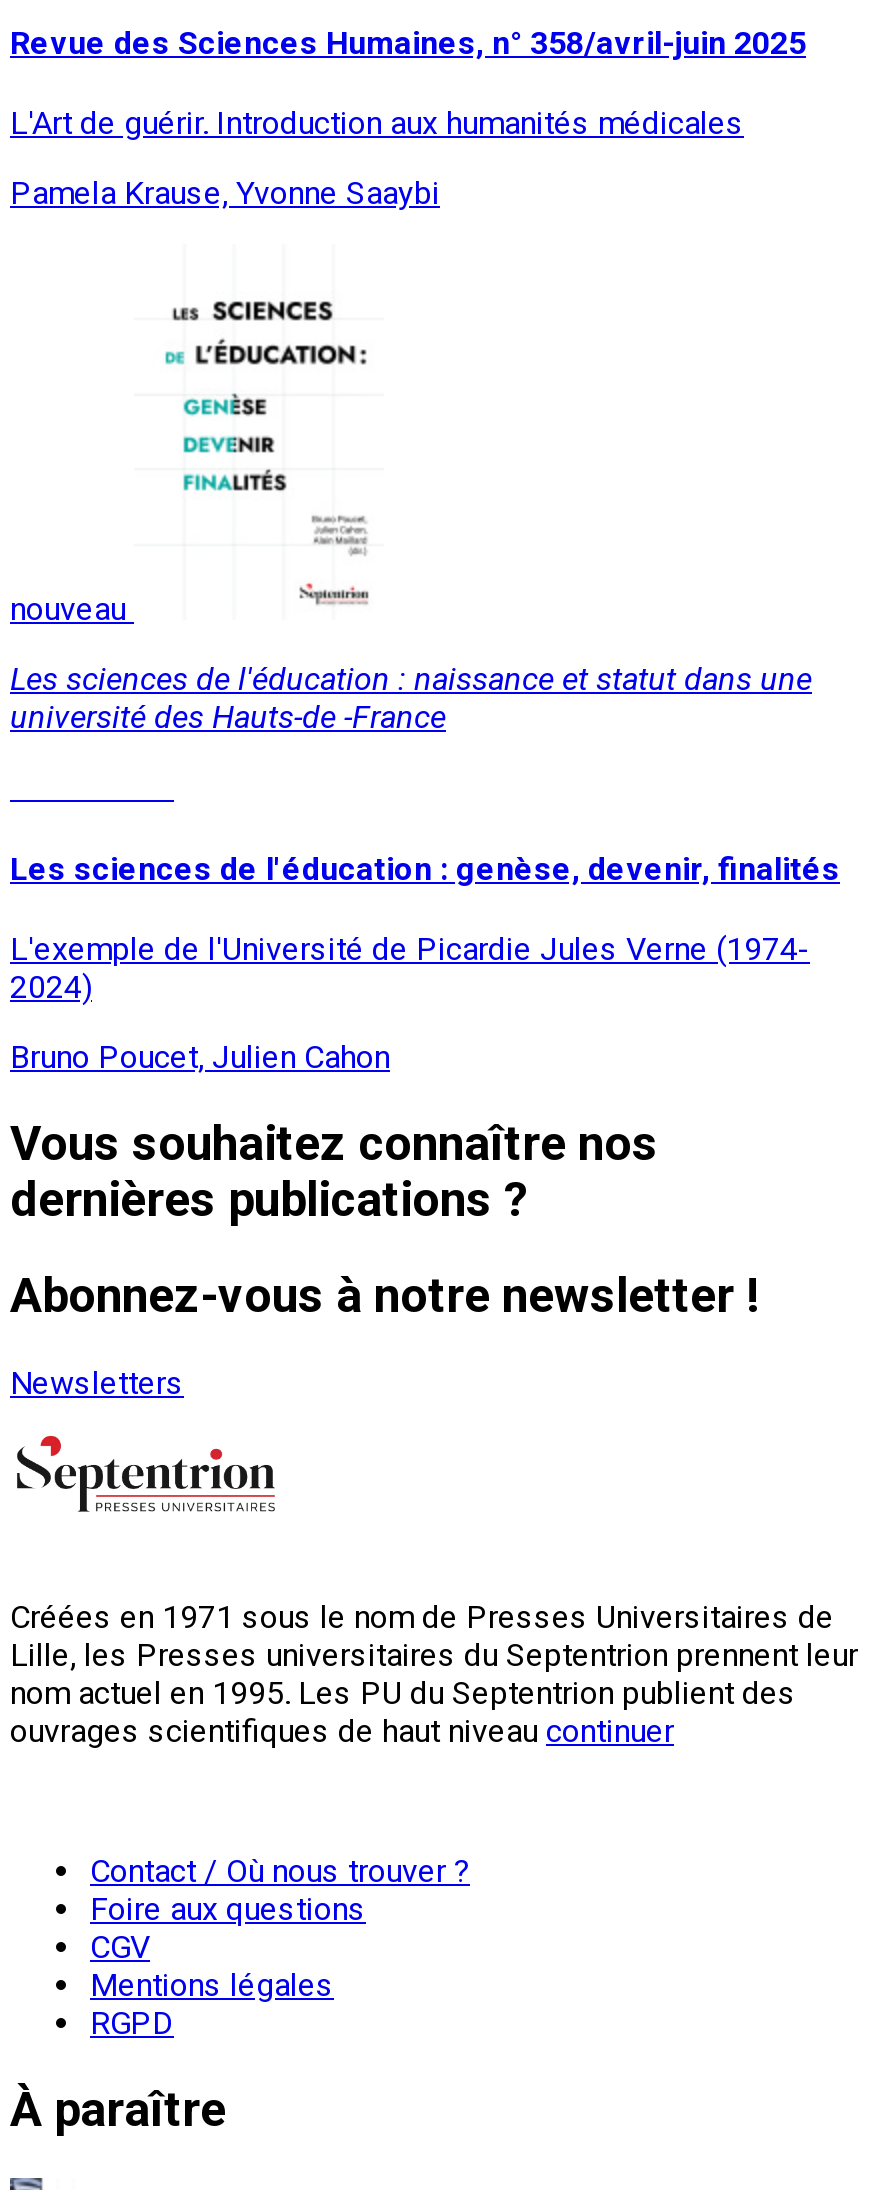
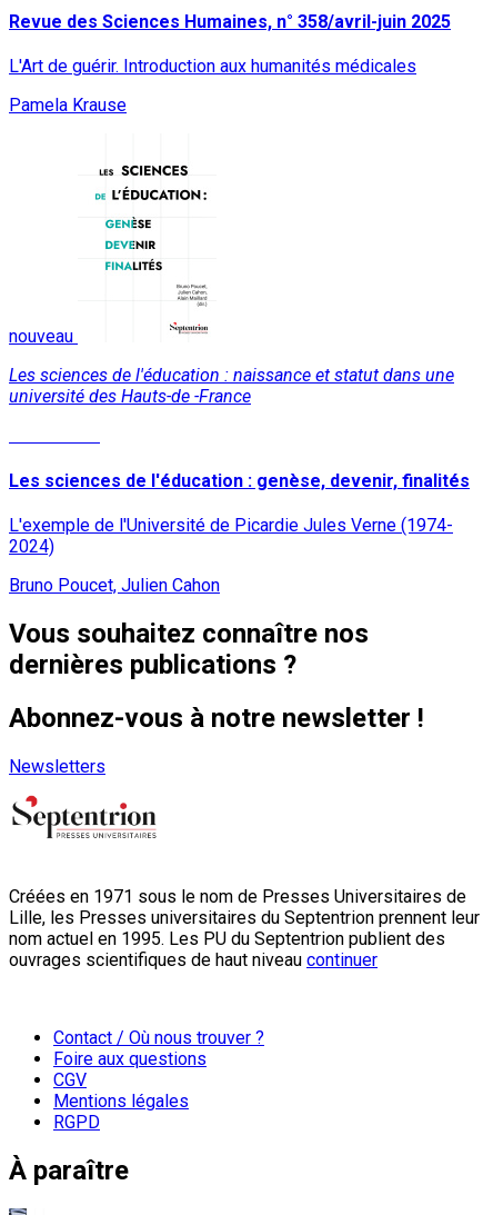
- Pamela Krause, Yvonne Saaybi
+ Pamela Krause
